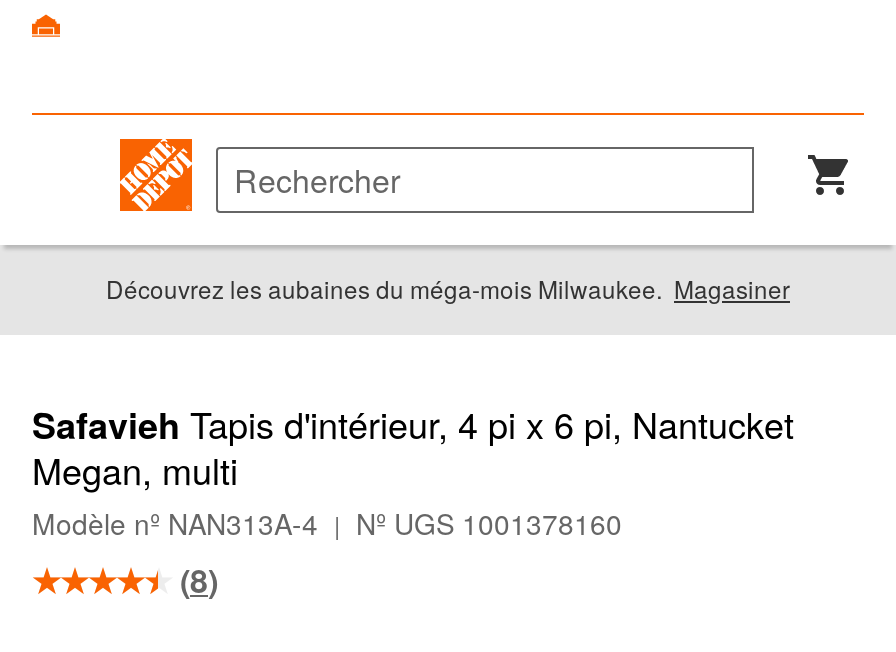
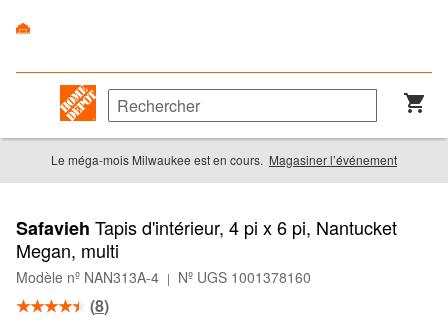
- Découvrez les aubaines du méga-mois Milwaukee. Magasiner
+ Le méga-mois Milwaukee est en cours. Magasiner l’événement
